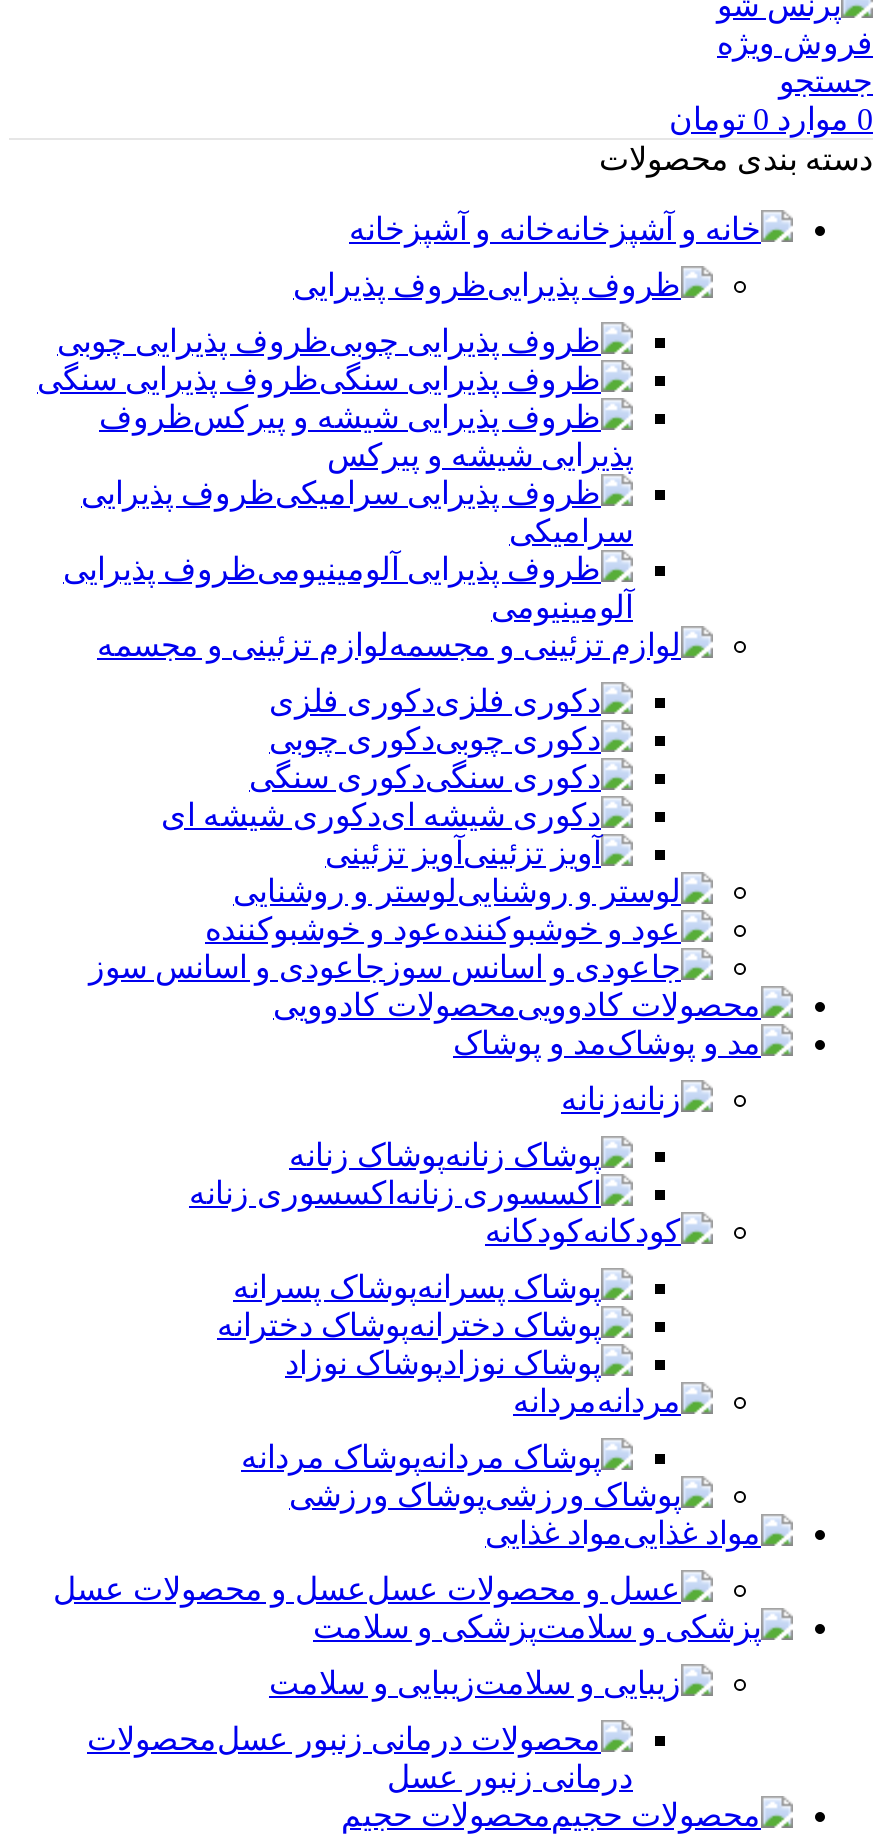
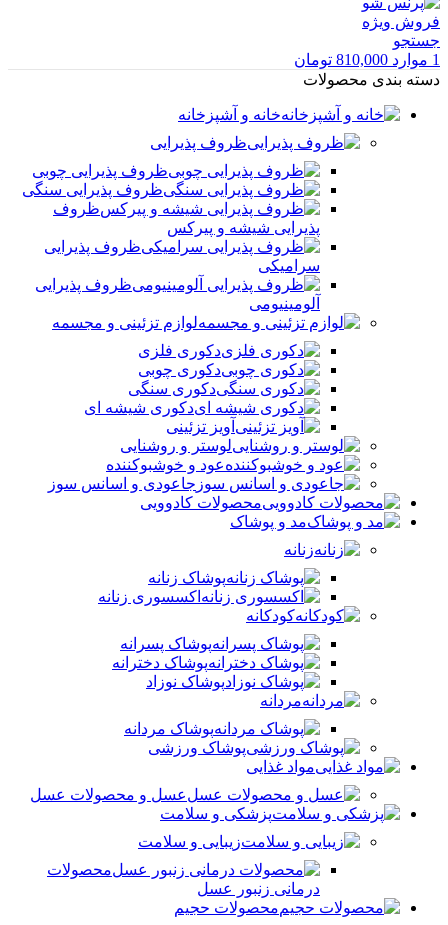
- 0 موارد 0 تومان
+ 1 موارد 810,000 تومان
